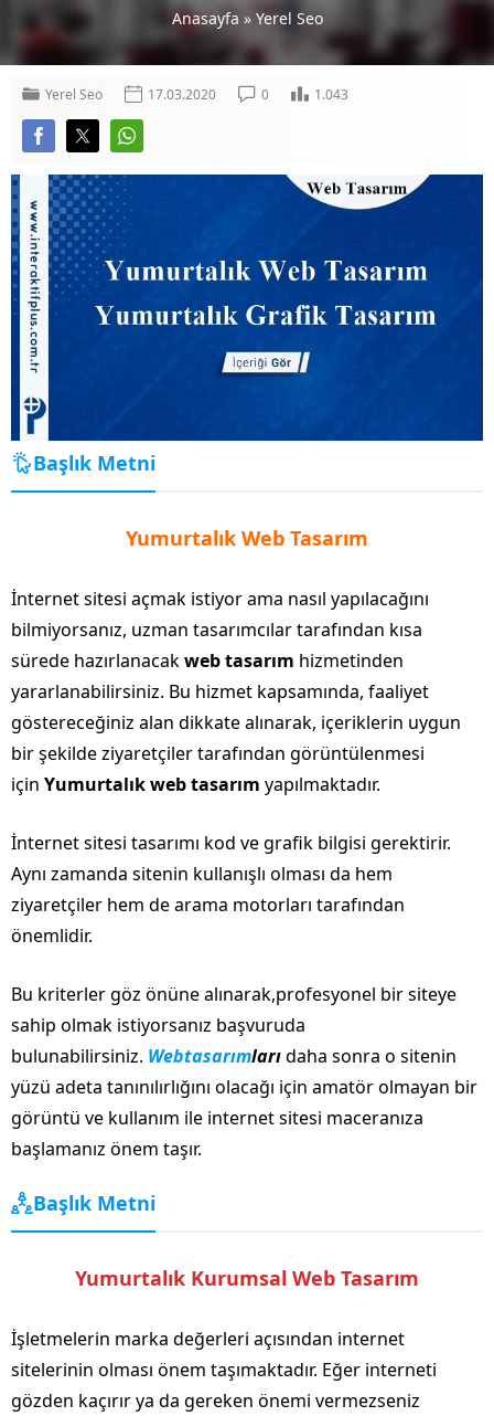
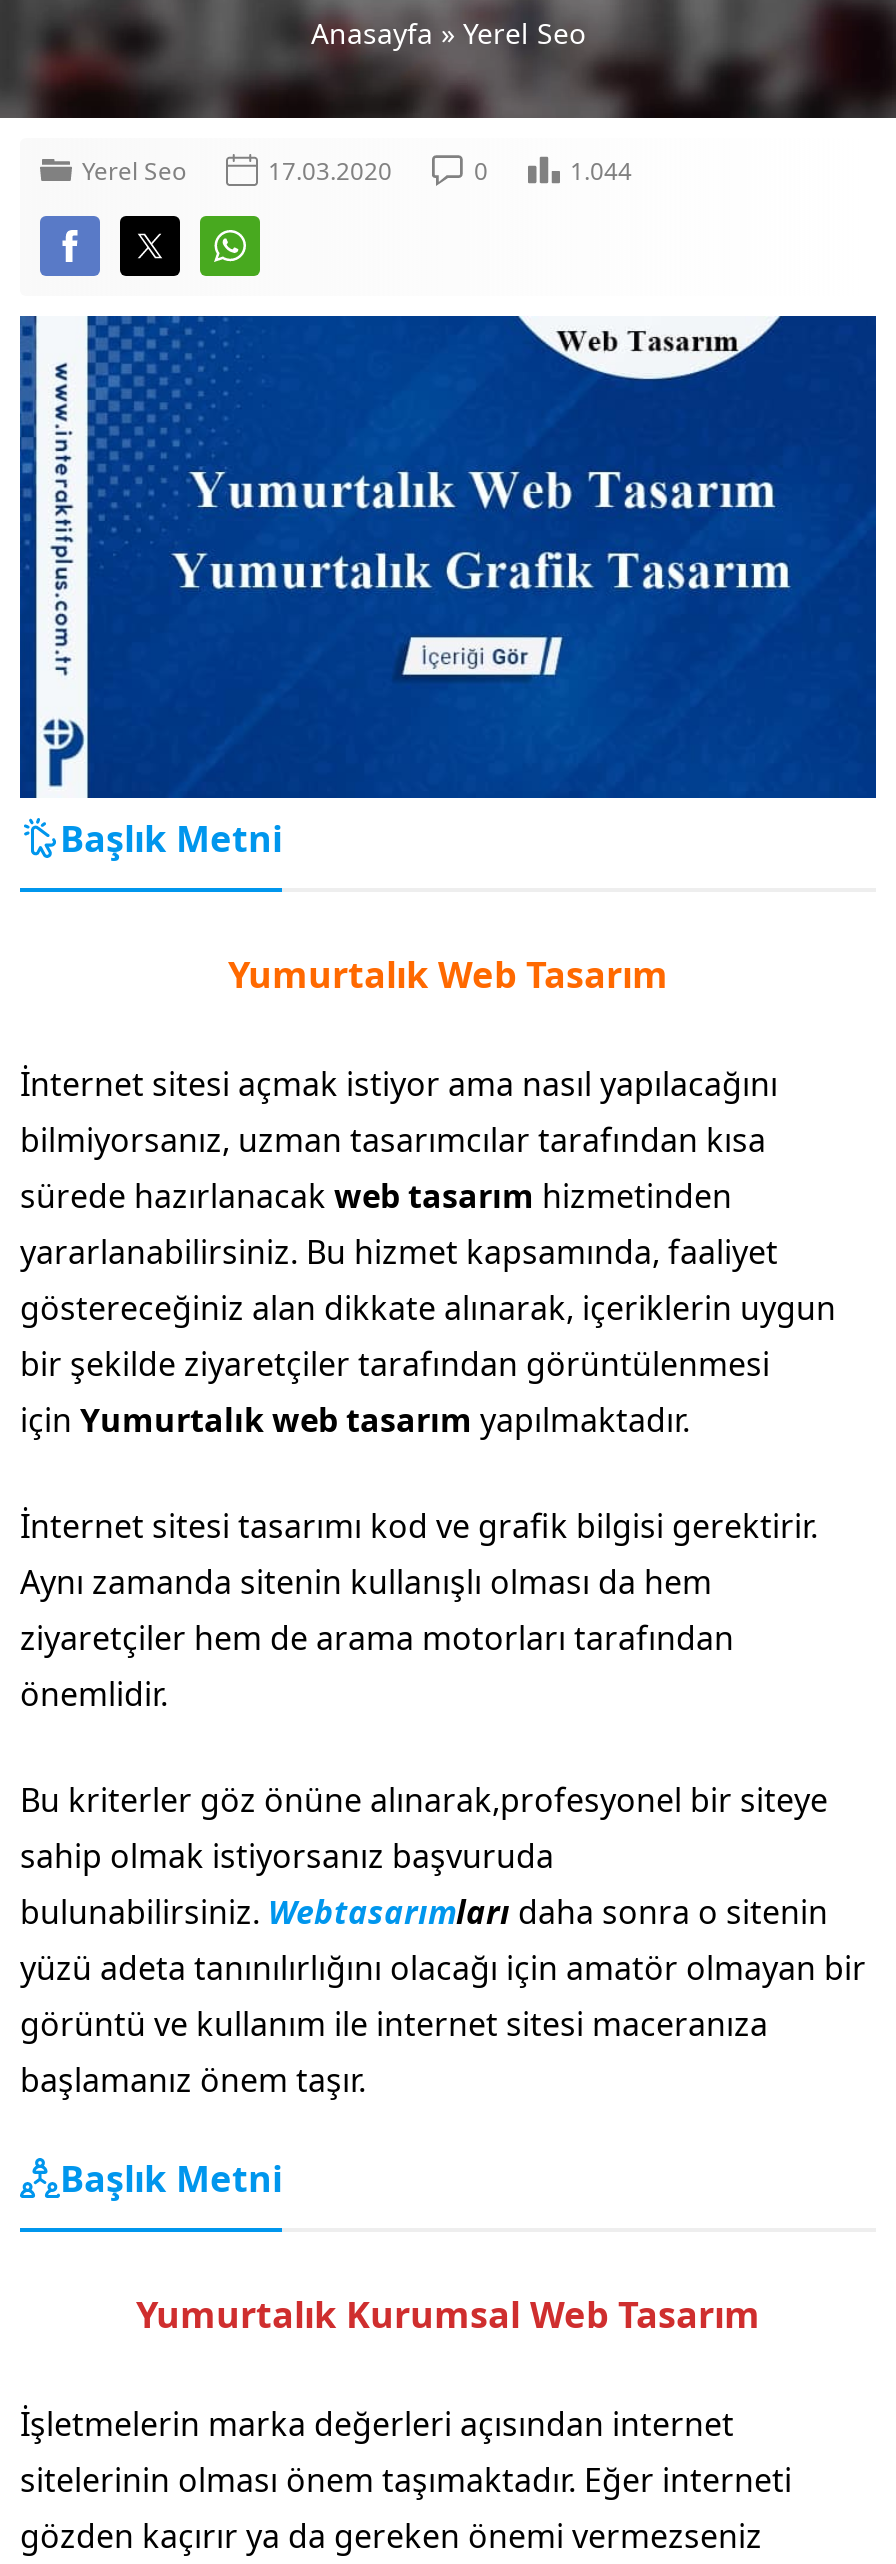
- 1.043
+ 1.044
